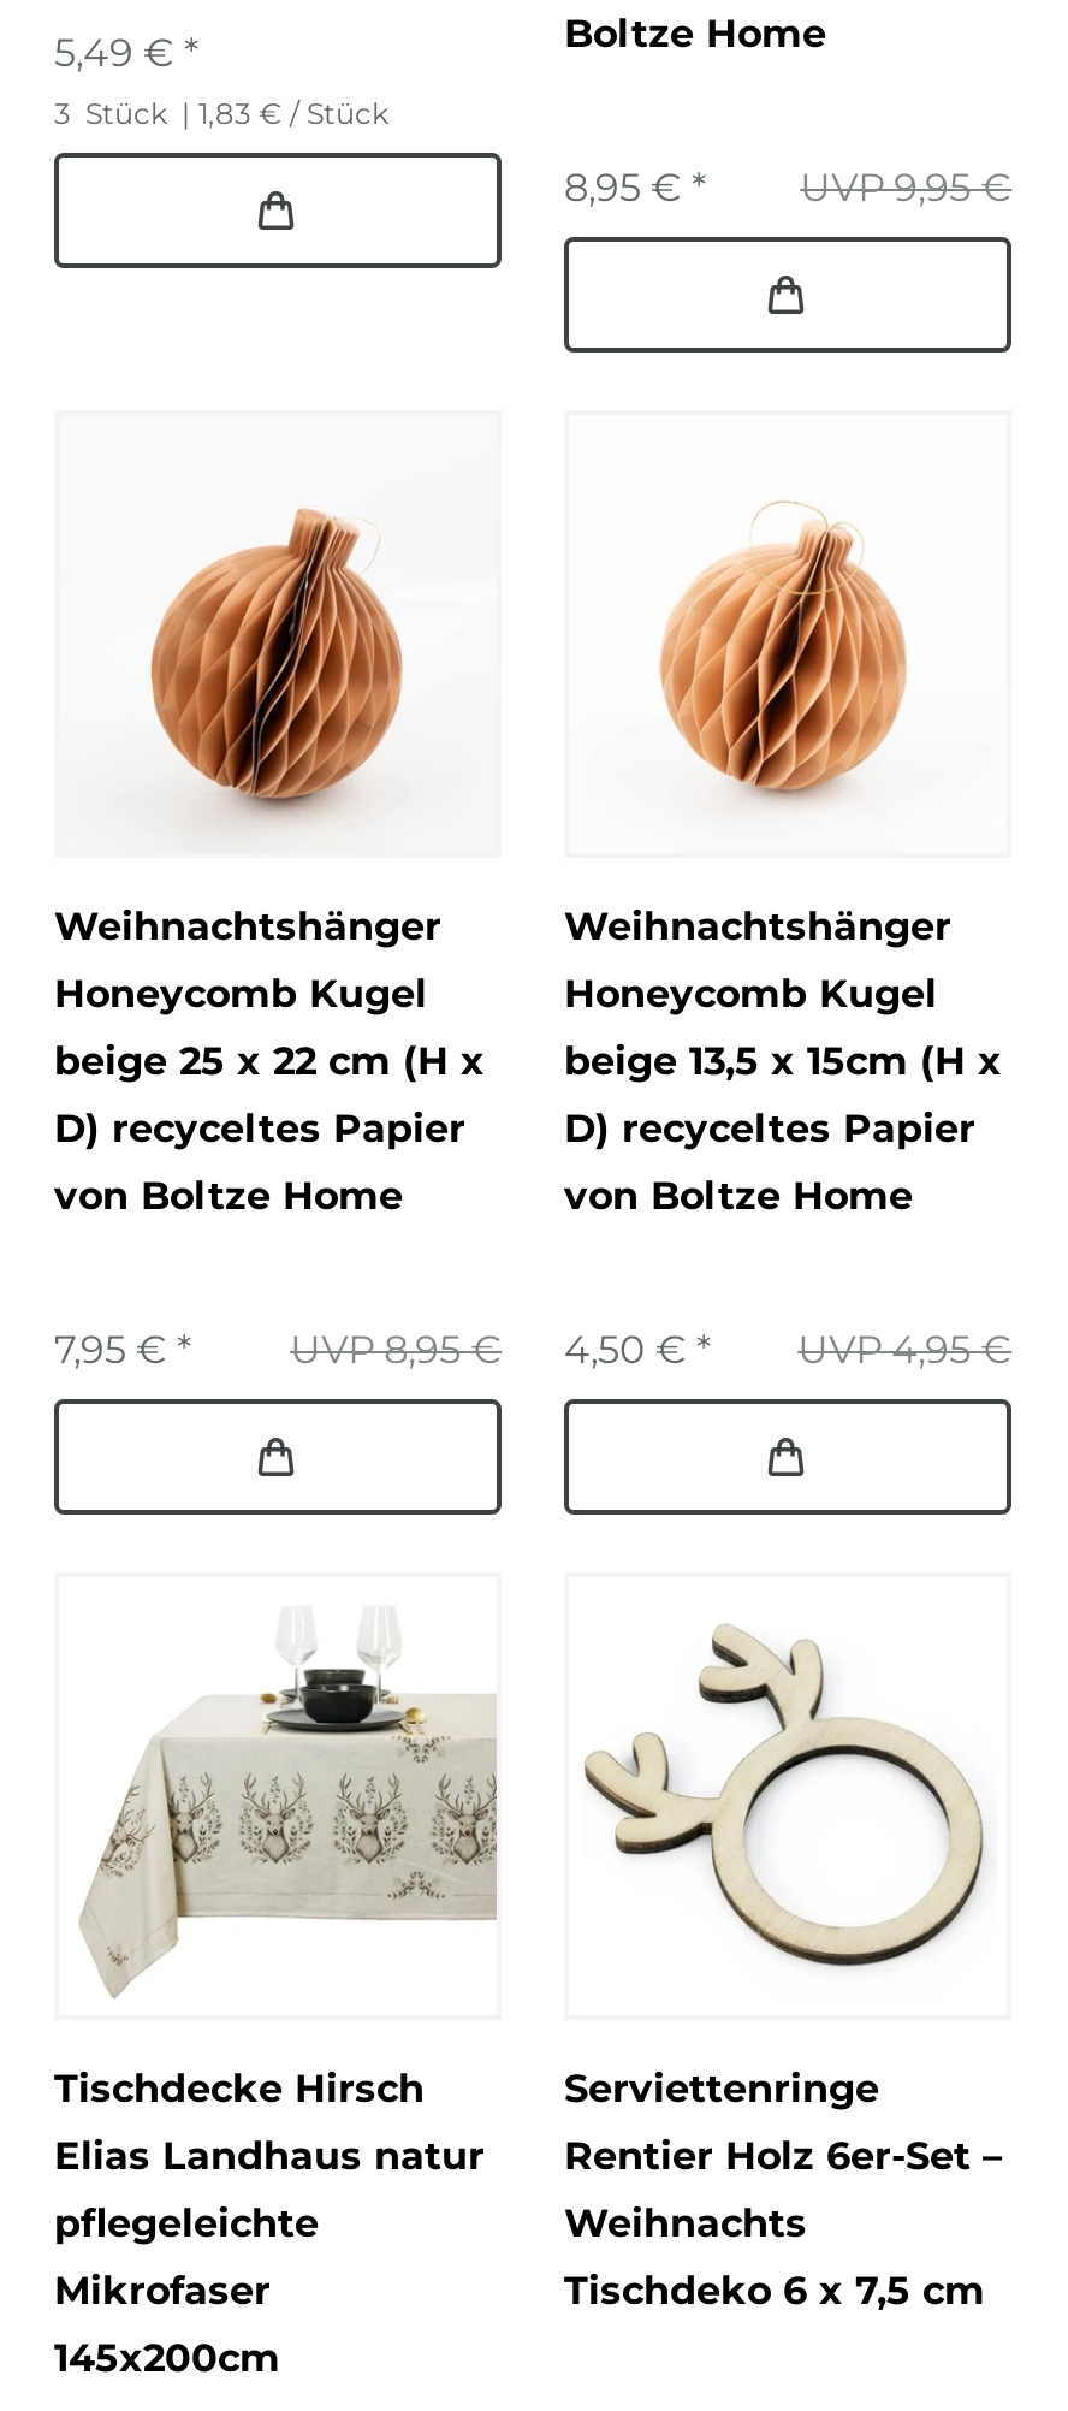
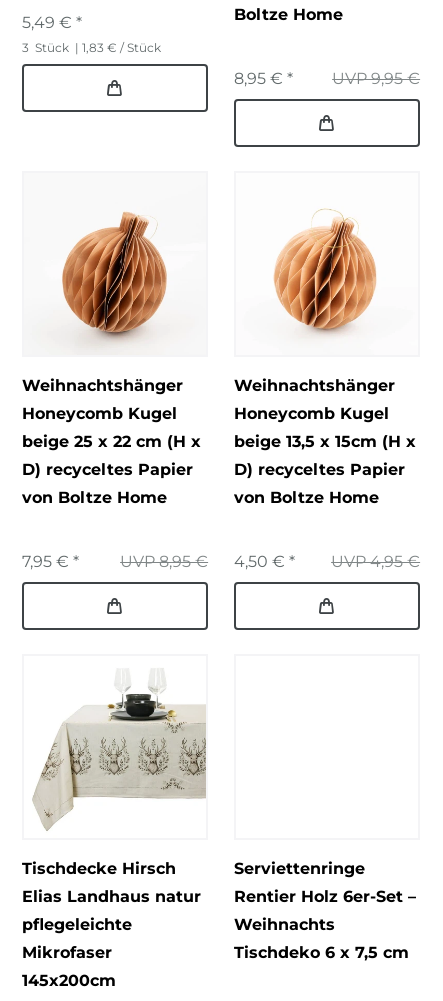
- [image]
